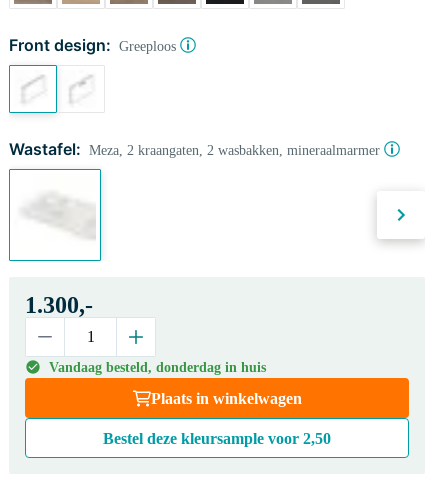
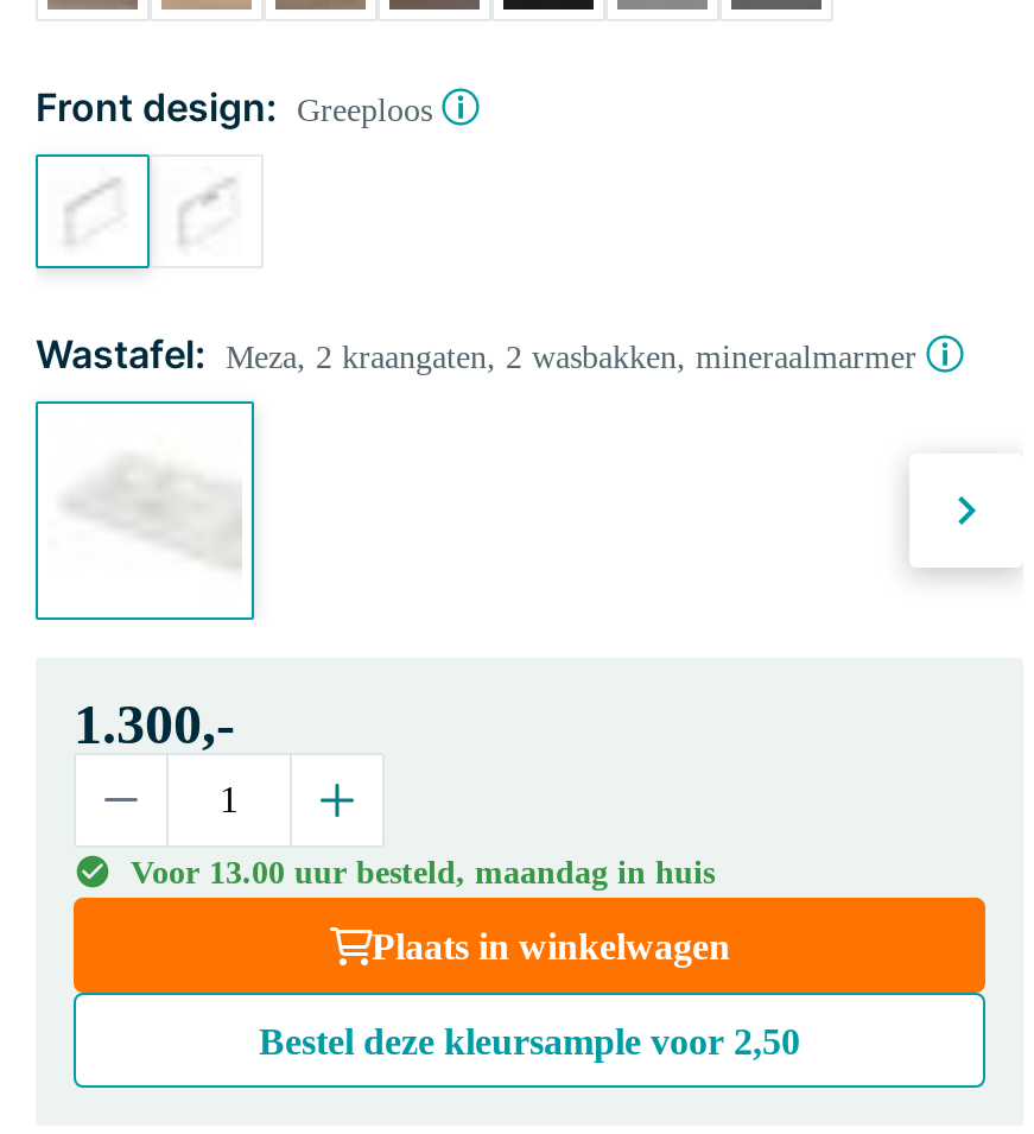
- Vandaag besteld, donderdag in huis
+ Voor 13.00 uur besteld, maandag in huis
